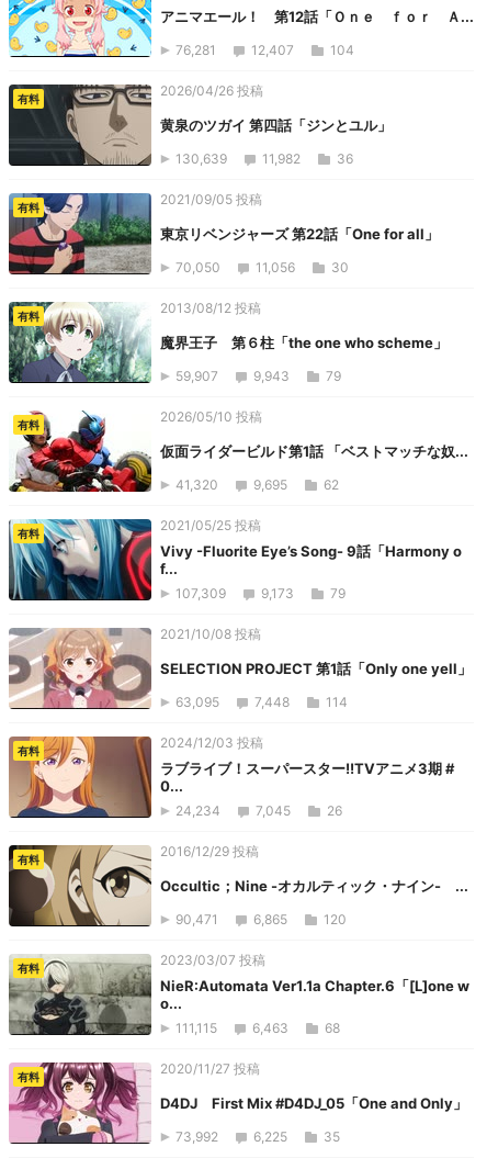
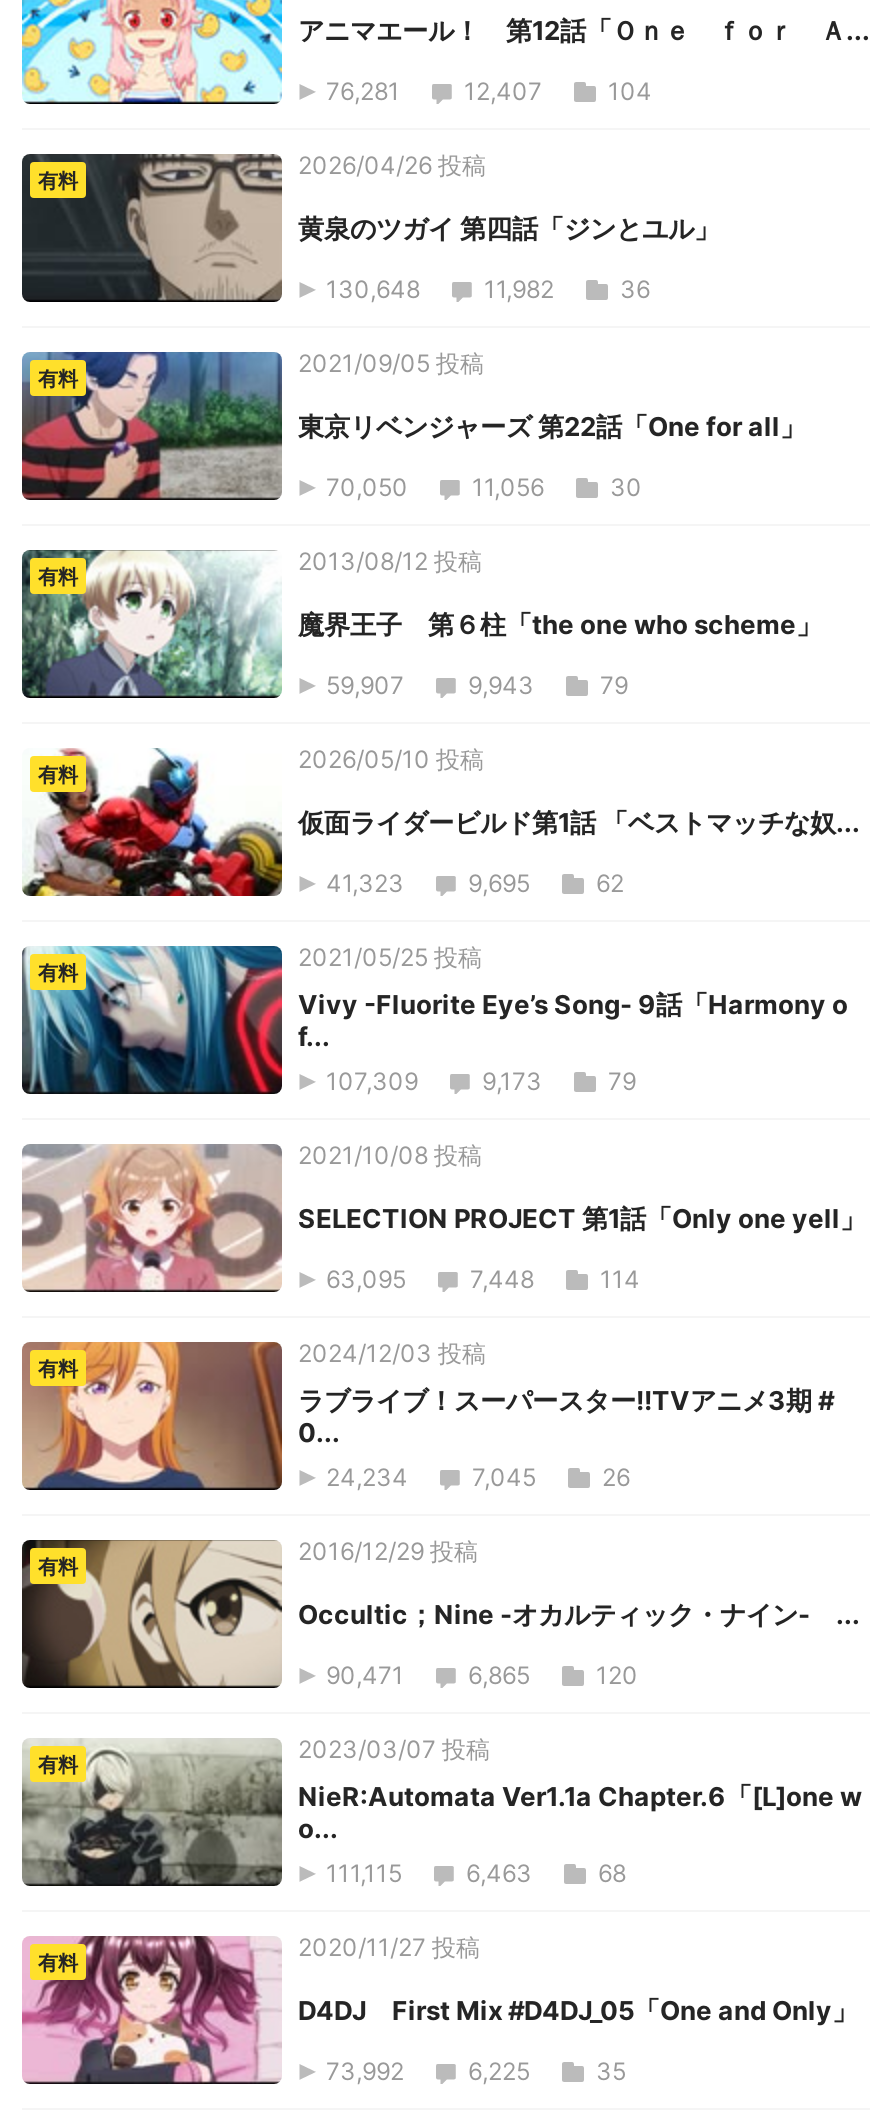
- 130,639
+ 130,648

- 41,320
+ 41,323
